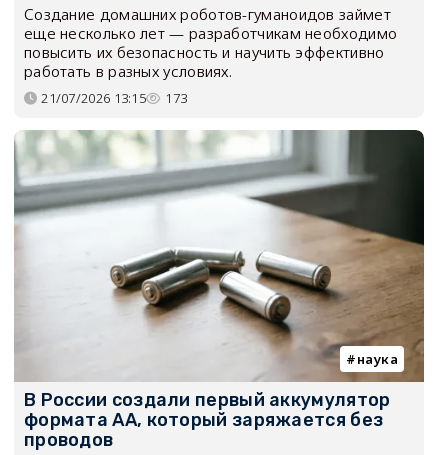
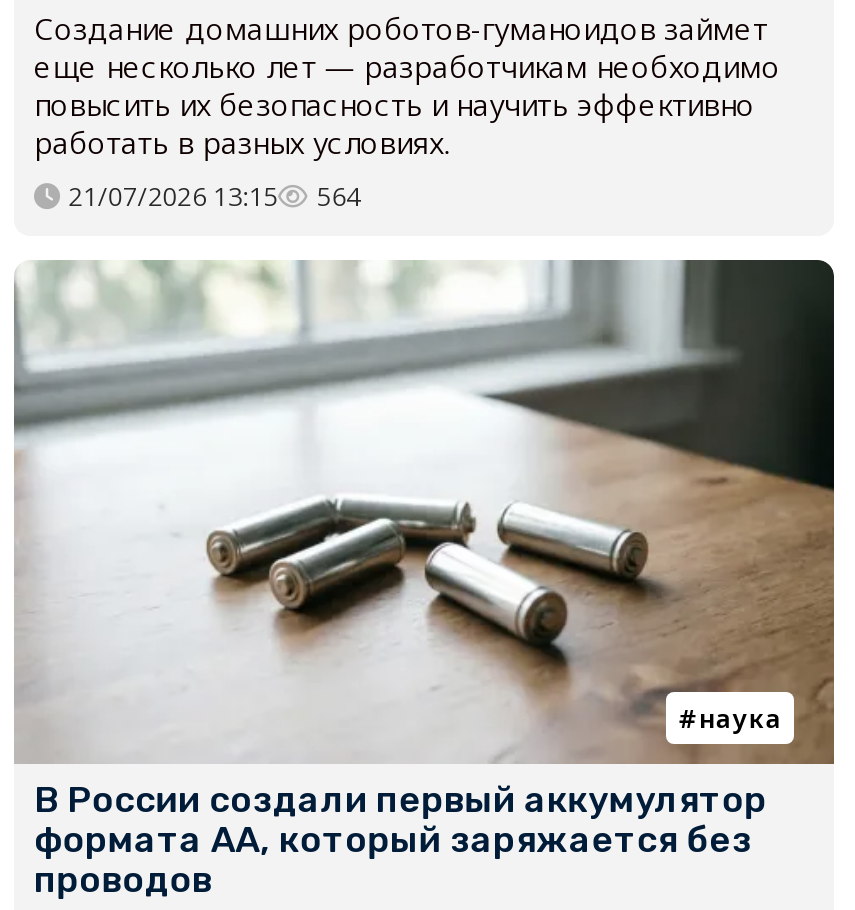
- 21/07/2026 13:15 173
+ 21/07/2026 13:15 564
